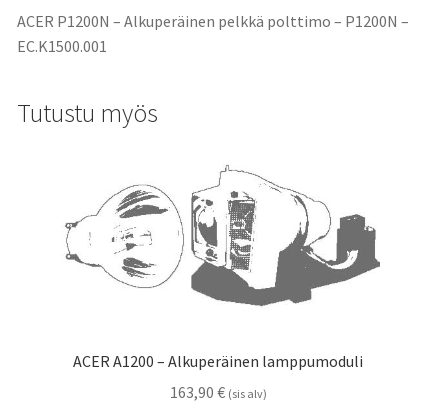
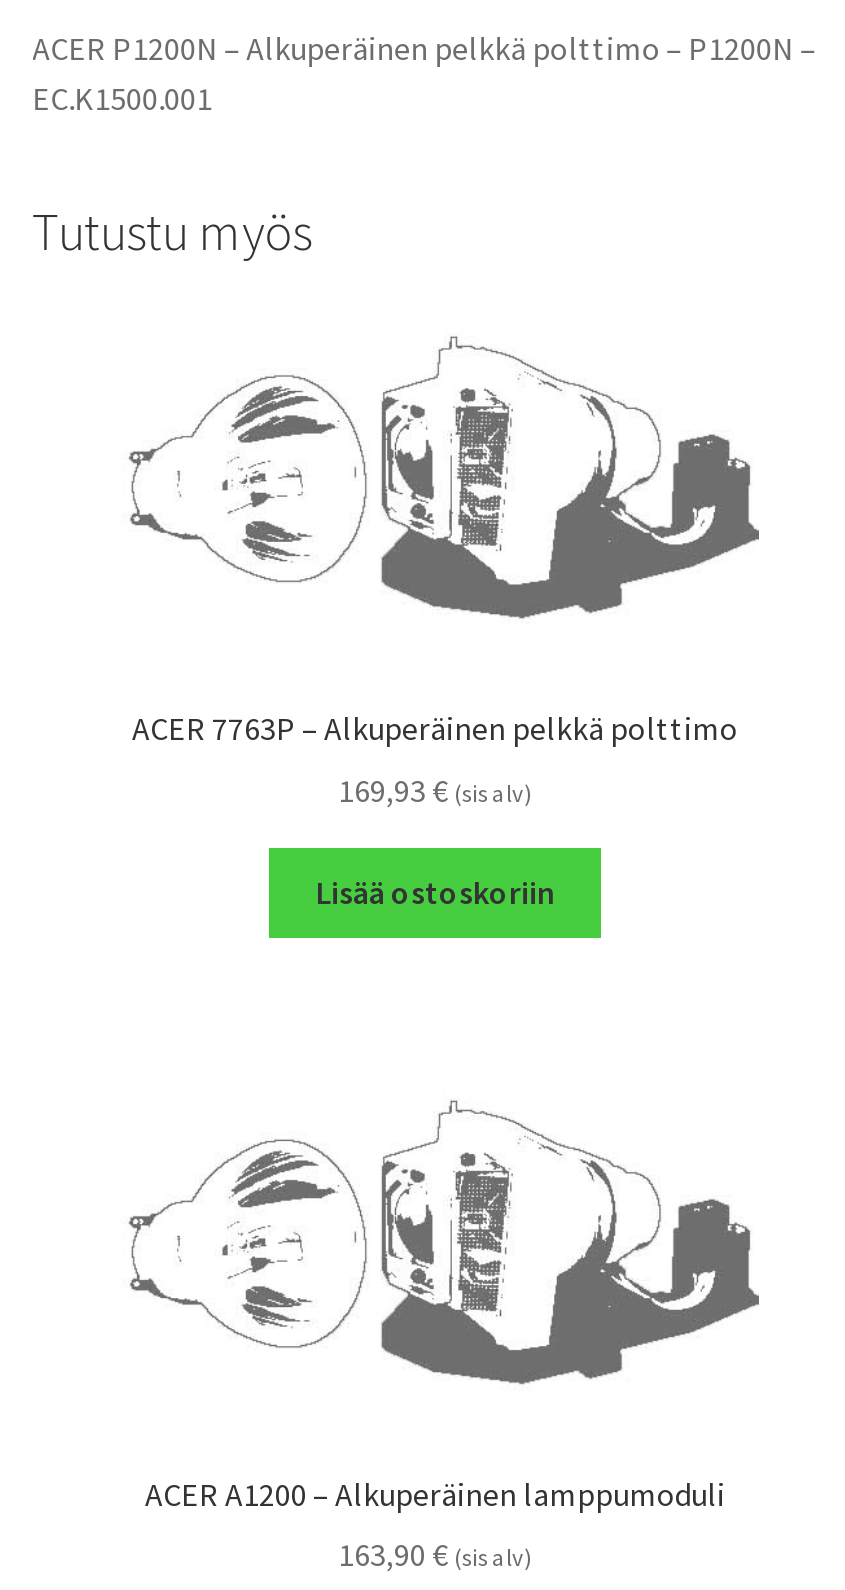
+ ACER 7763P – Alkuperäinen pelkkä polttimo
+ 169,93 € (sis alv)
+ Lisää ostoskoriin
